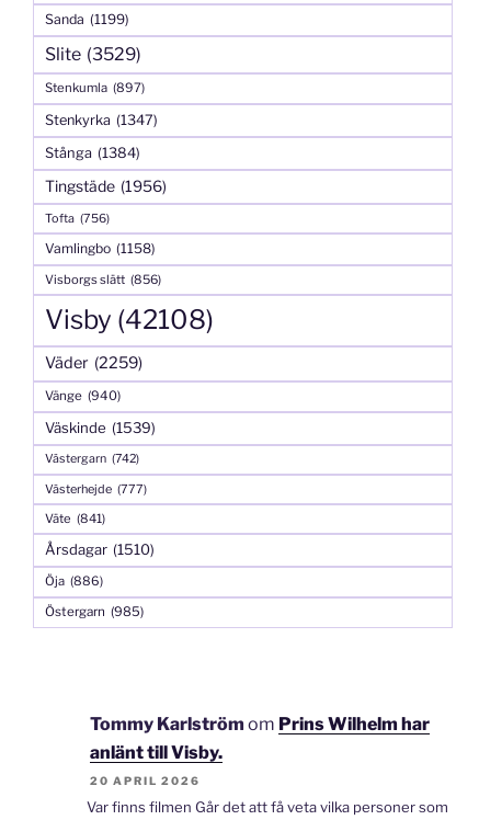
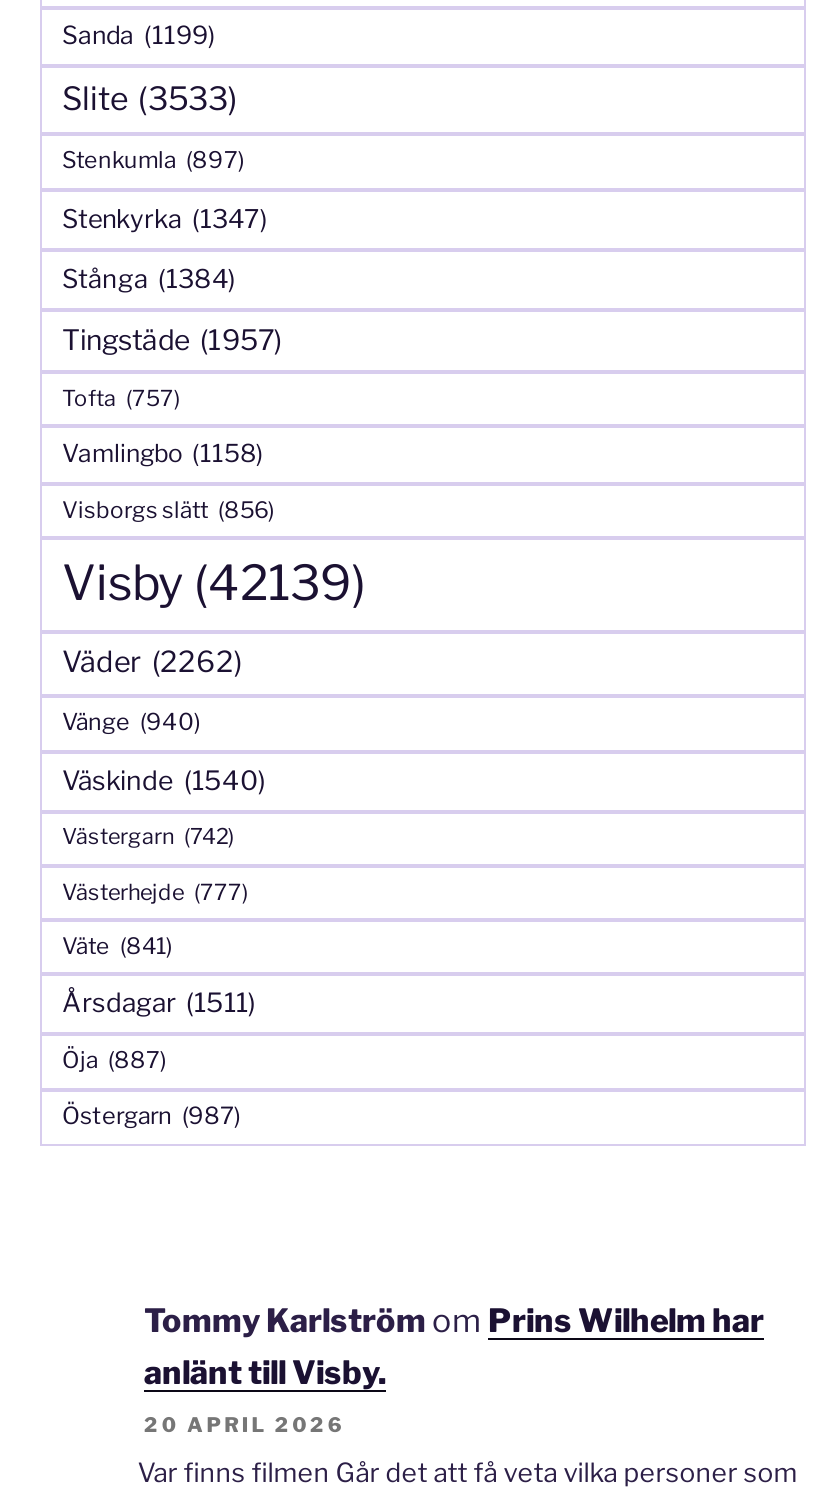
- Slite (3529)
+ Slite (3533)

- Tingstäde (1956)
+ Tingstäde (1957)

- Tofta (756)
+ Tofta (757)

- Visby (42108)
+ Visby (42139)

- Väder (2259)
+ Väder (2262)

- Väskinde (1539)
+ Väskinde (1540)

- Årsdagar (1510)
+ Årsdagar (1511)

- Öja (886)
+ Öja (887)

- Östergarn (985)
+ Östergarn (987)
